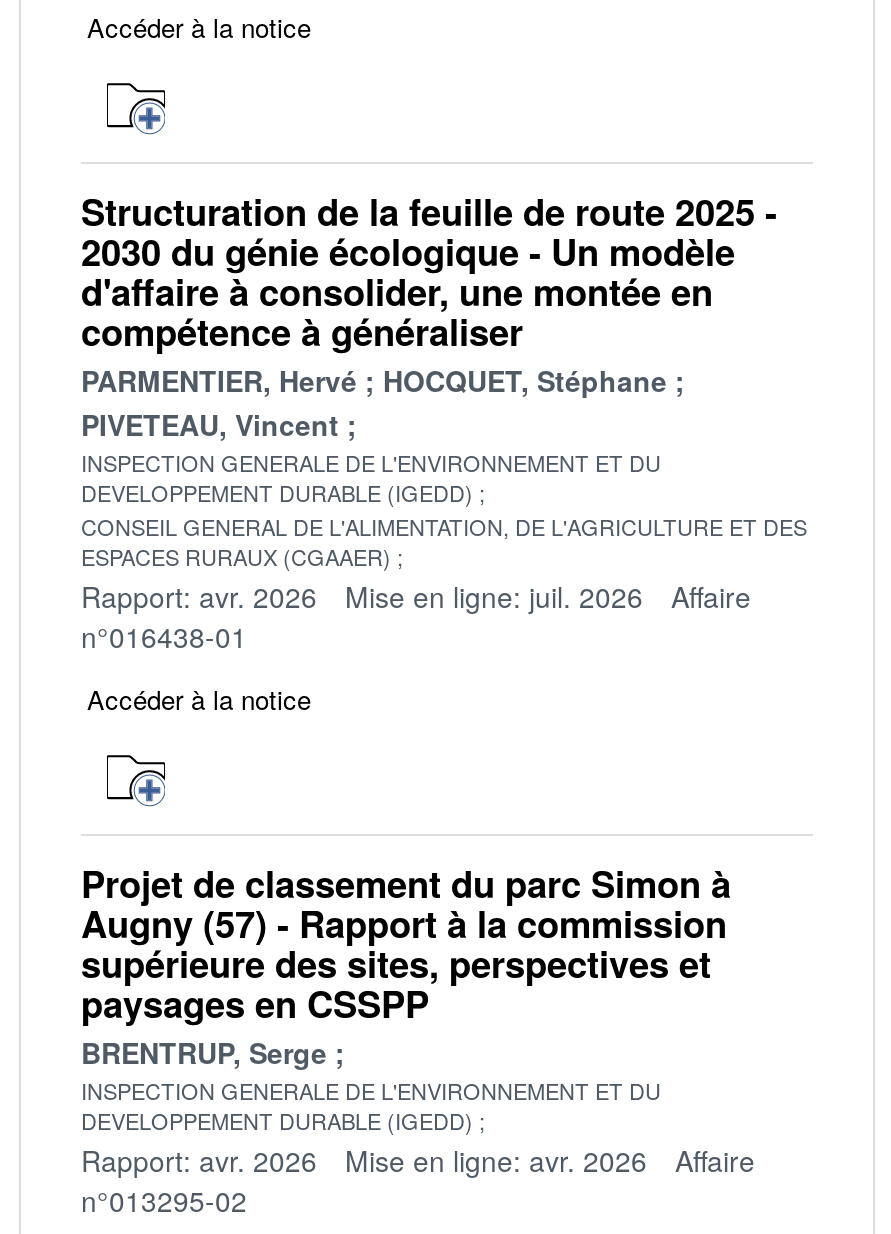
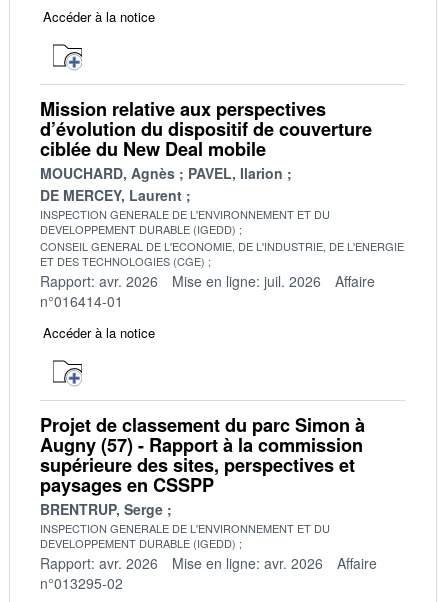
- Structuration de la feuille de route 2025 -
- 2030 du génie écologique - Un modèle
- d'affaire à consolider, une montée en
- compétence à généraliser
- PARMENTIER, Hervé
- HOCQUET, Stéphane
- PIVETEAU, Vincent
+ Mission relative aux perspectives
+ d’évolution du dispositif de couverture
+ ciblée du New Deal mobile
+ MOUCHARD, Agnès
+ PAVEL, Ilarion
+ DE MERCEY, Laurent

- CONSEIL GENERAL DE L'ALIMENTATION, DE L'AGRICULTURE ET DES
- ESPACES RURAUX (CGAAER)
+ CONSEIL GENERAL DE L'ECONOMIE, DE L'INDUSTRIE, DE L'ENERGIE
+ ET DES TECHNOLOGIES (CGE)

- n°016438-01
+ n°016414-01
